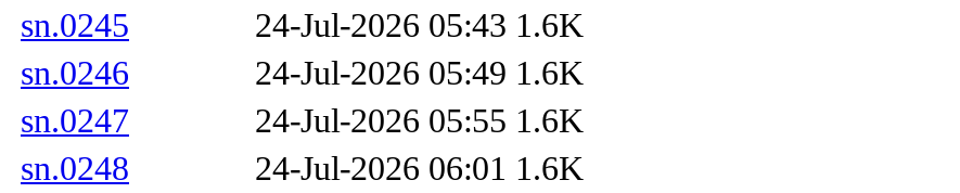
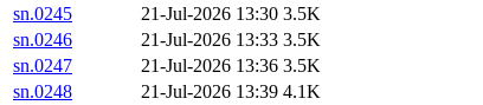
- 24-Jul-2026 05:43 1.6K
+ 21-Jul-2026 13:30 3.5K

- 24-Jul-2026 05:49 1.6K
+ 21-Jul-2026 13:33 3.5K

- 24-Jul-2026 05:55 1.6K
+ 21-Jul-2026 13:36 3.5K

- 24-Jul-2026 06:01 1.6K
+ 21-Jul-2026 13:39 4.1K
